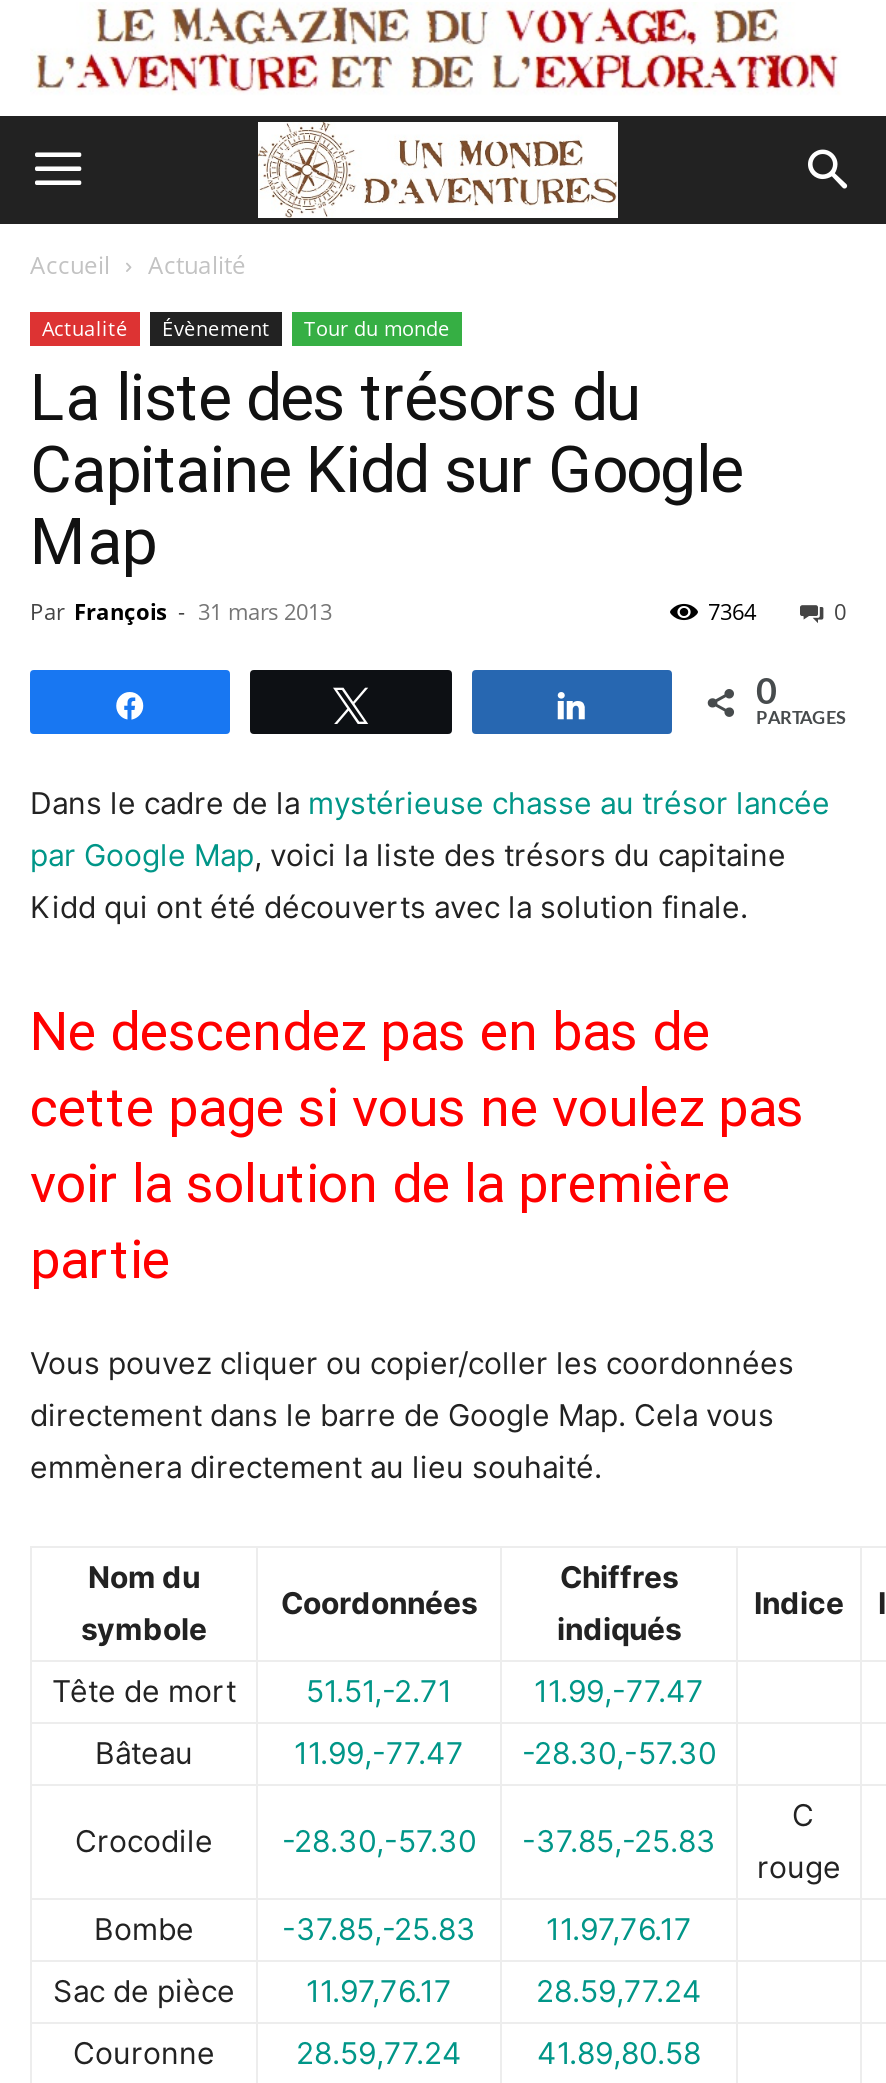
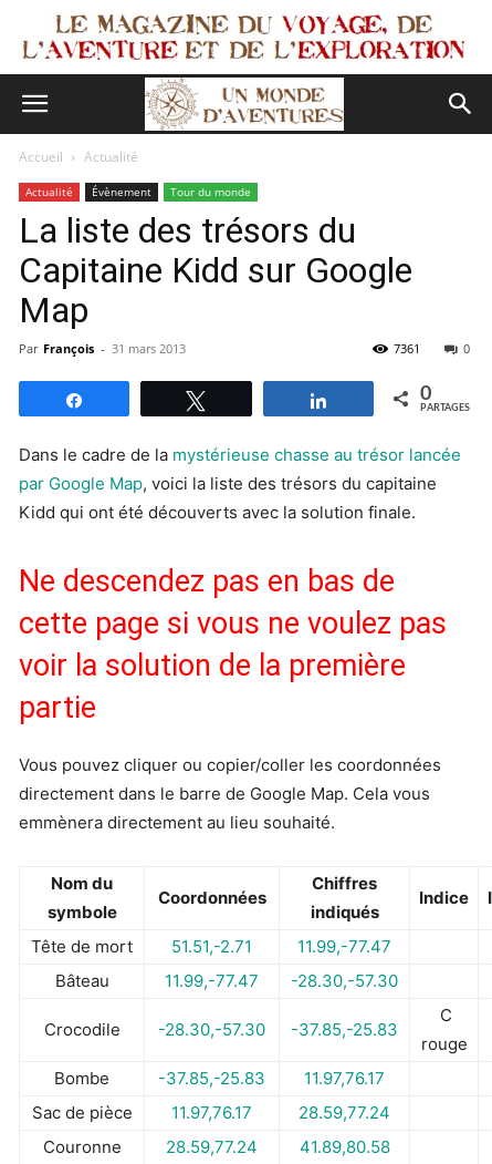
- 7364
+ 7361
